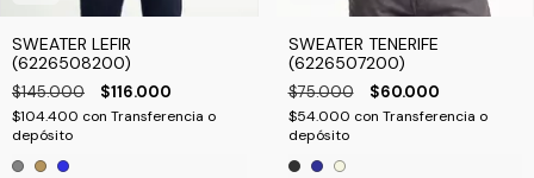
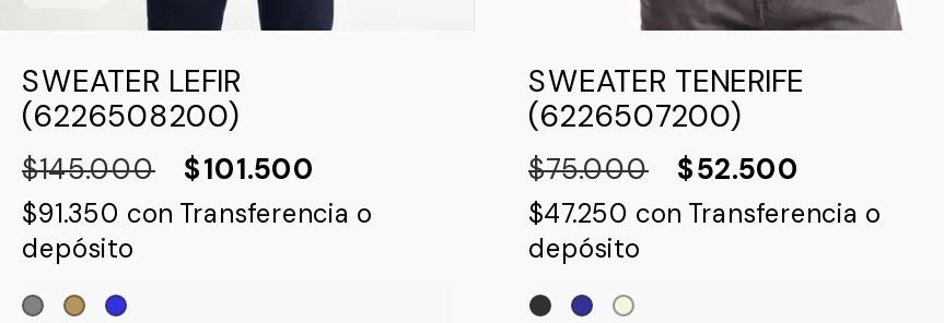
- $145.000 $116.000
+ $145.000 $101.500

- $75.000 $60.000
+ $75.000 $52.500

- $104.400 con Transferencia o
+ $91.350 con Transferencia o

- $54.000 con Transferencia o
+ $47.250 con Transferencia o
